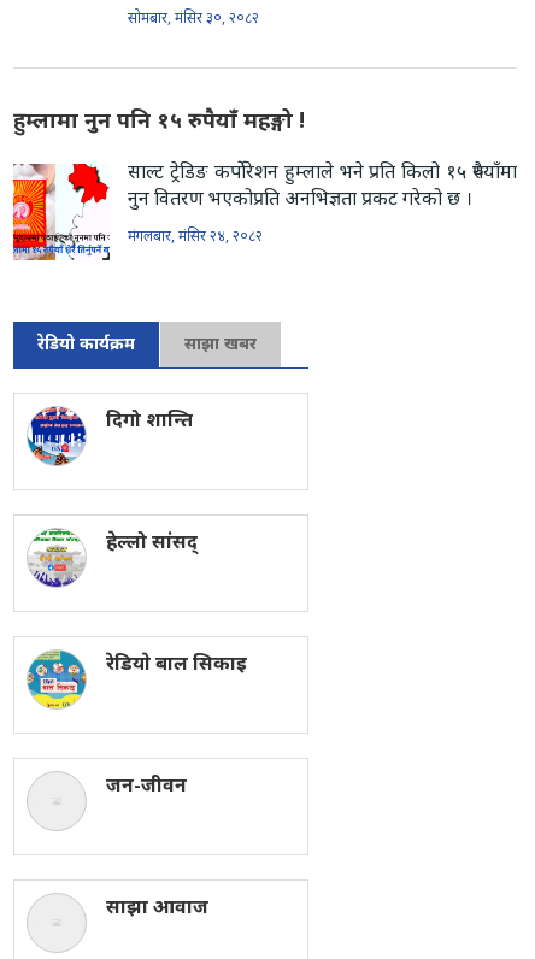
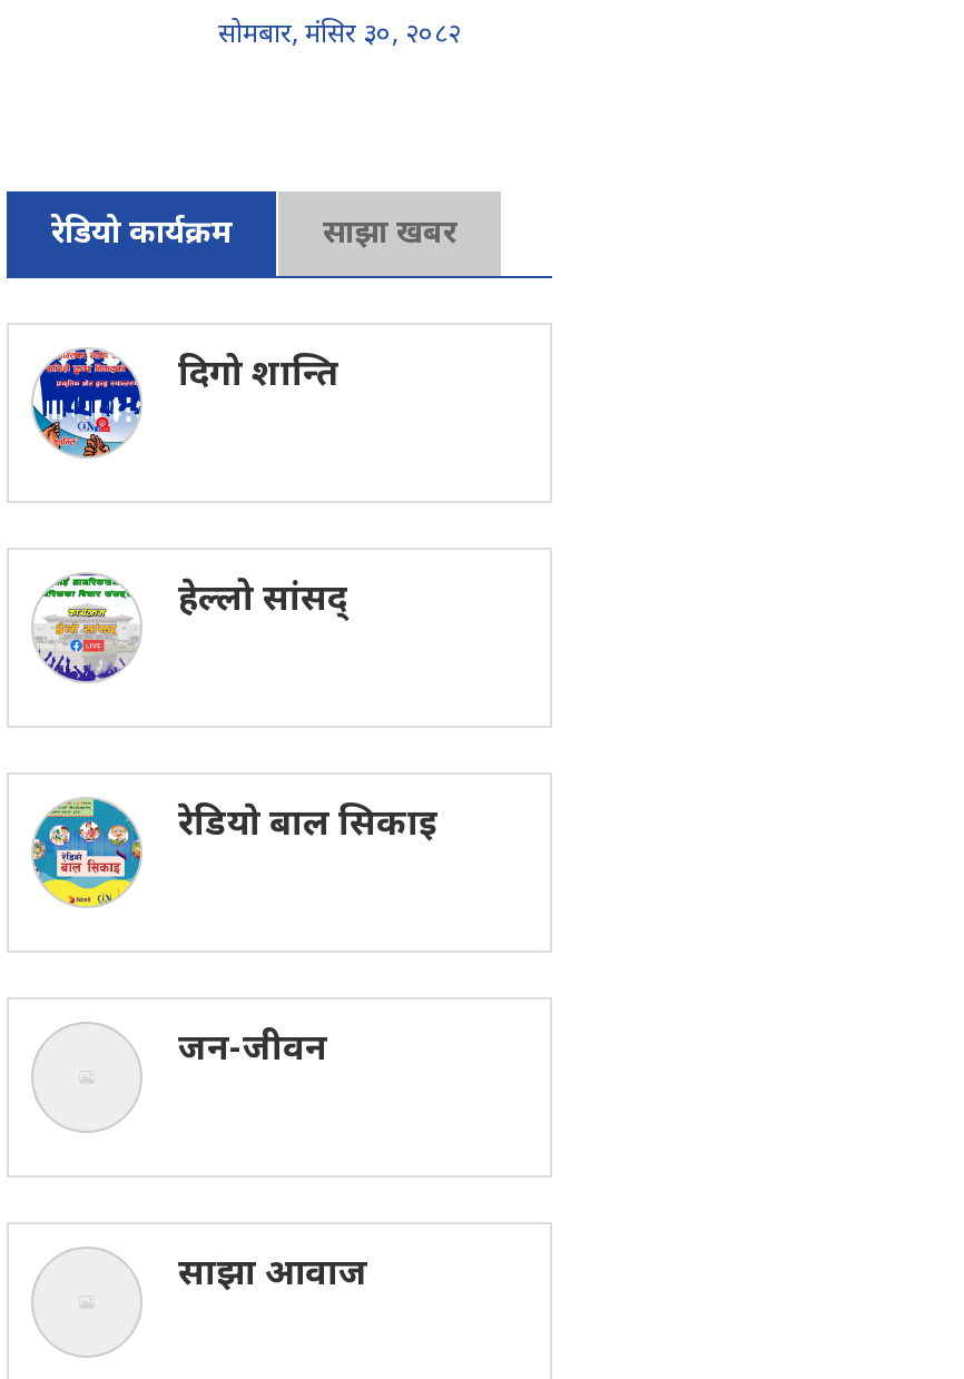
- [image]
- हुम्लामा नुन पनि १५ रुपैयाँ महङ्गो !
- साल्ट ट्रेडिङ कर्पोरेशन हुम्लाले भने प्रति किलो १५ रुपैयाँमा
- नुन वितरण भएकोप्रति अनभिज्ञता प्रकट गरेको छ ।
- मंगलबार, मंसिर २४, २०८२
